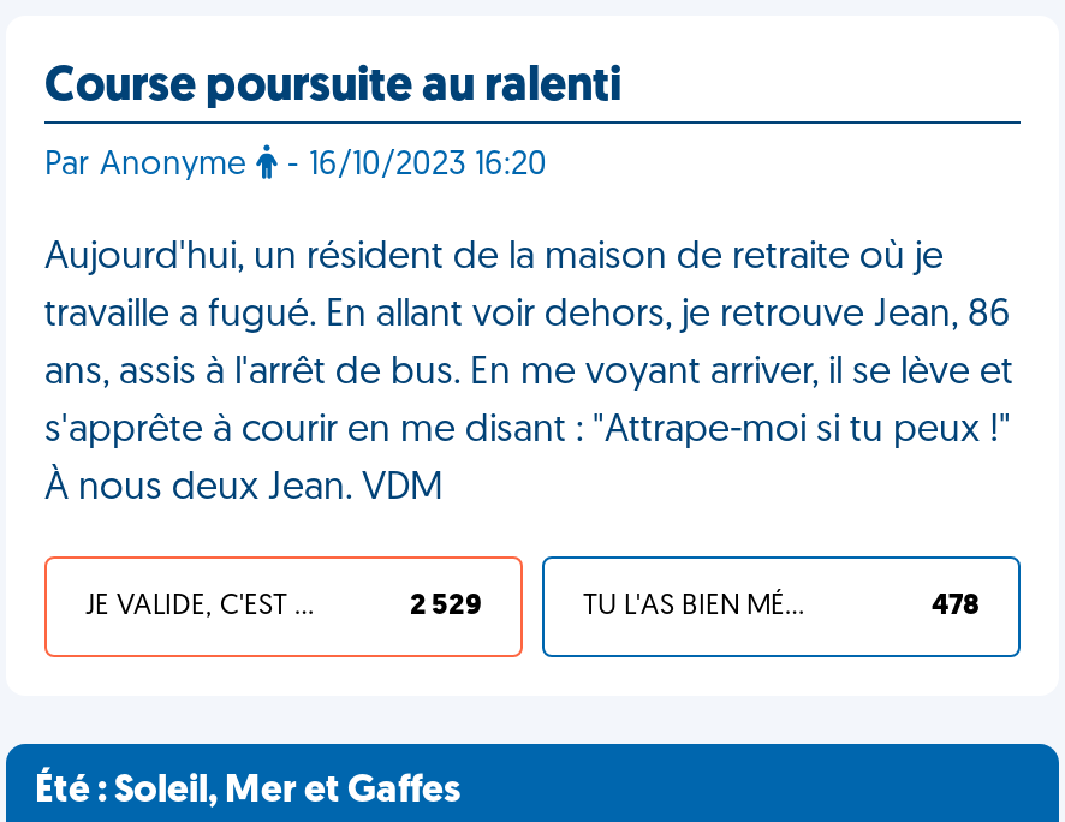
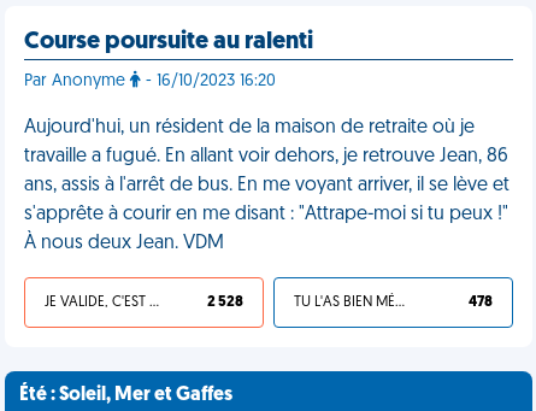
- 2 529
+ 2 528
